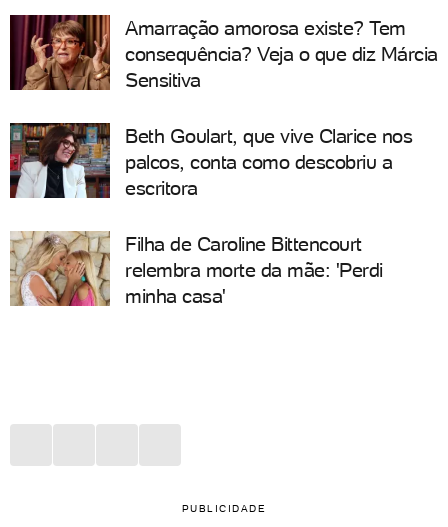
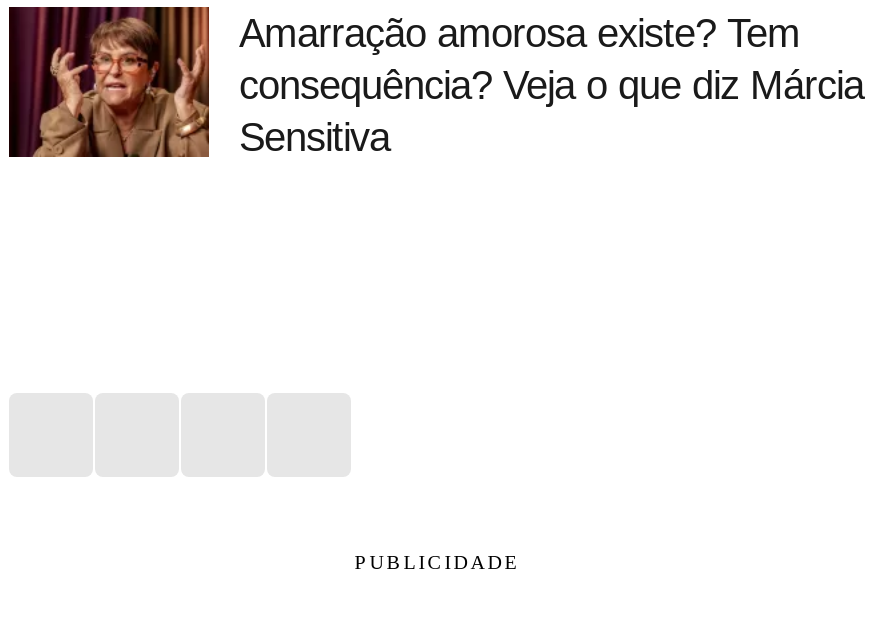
- [image]
- Beth Goulart, que vive Clarice nos
- palcos, conta como descobriu a
- escritora
- Filha de Caroline Bittencourt
- relembra morte da mãe: 'Perdi
- minha casa'

- [image]
